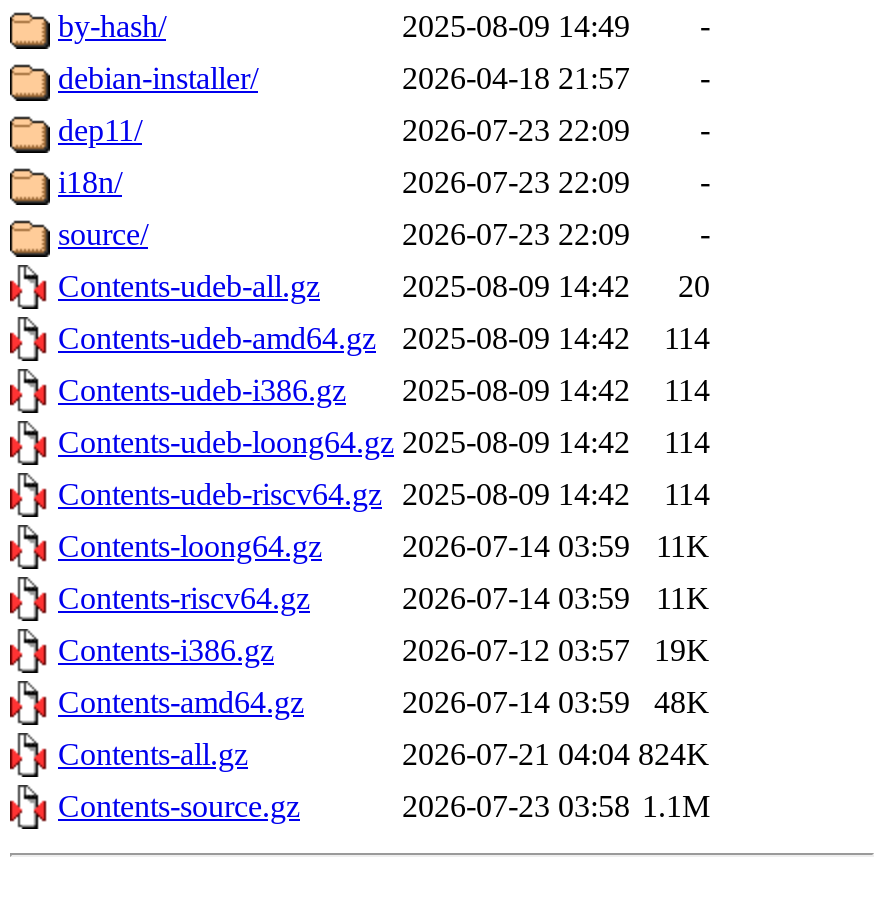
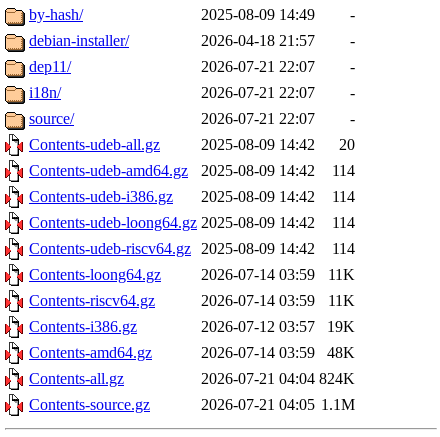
- 2026-07-23 22:09
+ 2026-07-21 22:07

- 2026-07-23 22:09
+ 2026-07-21 22:07

- 2026-07-23 22:09
+ 2026-07-21 22:07

- 2026-07-23 03:58 1.1M
+ 2026-07-21 04:05 1.1M
